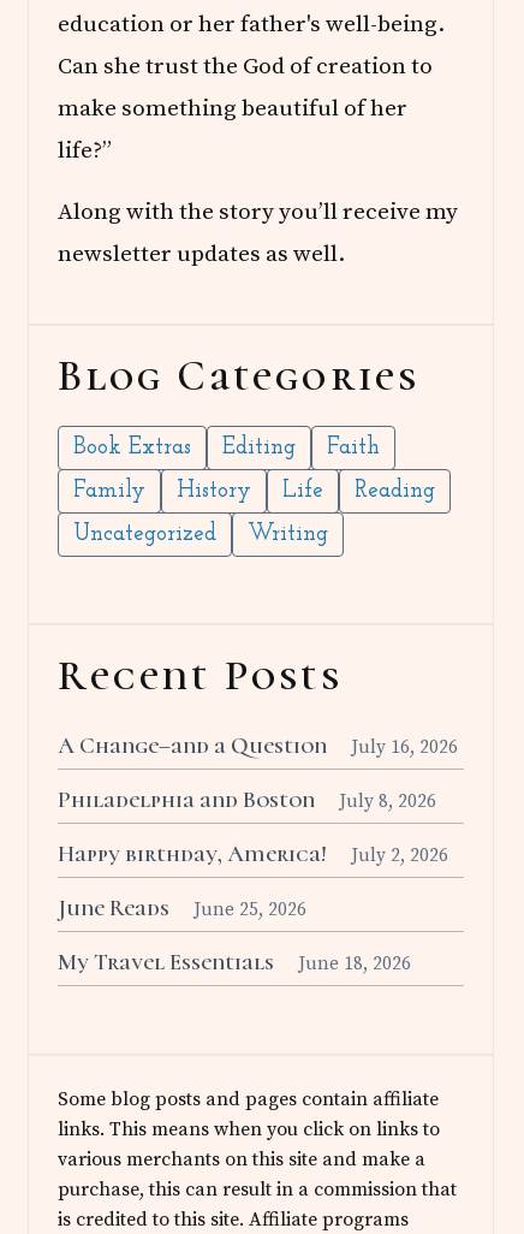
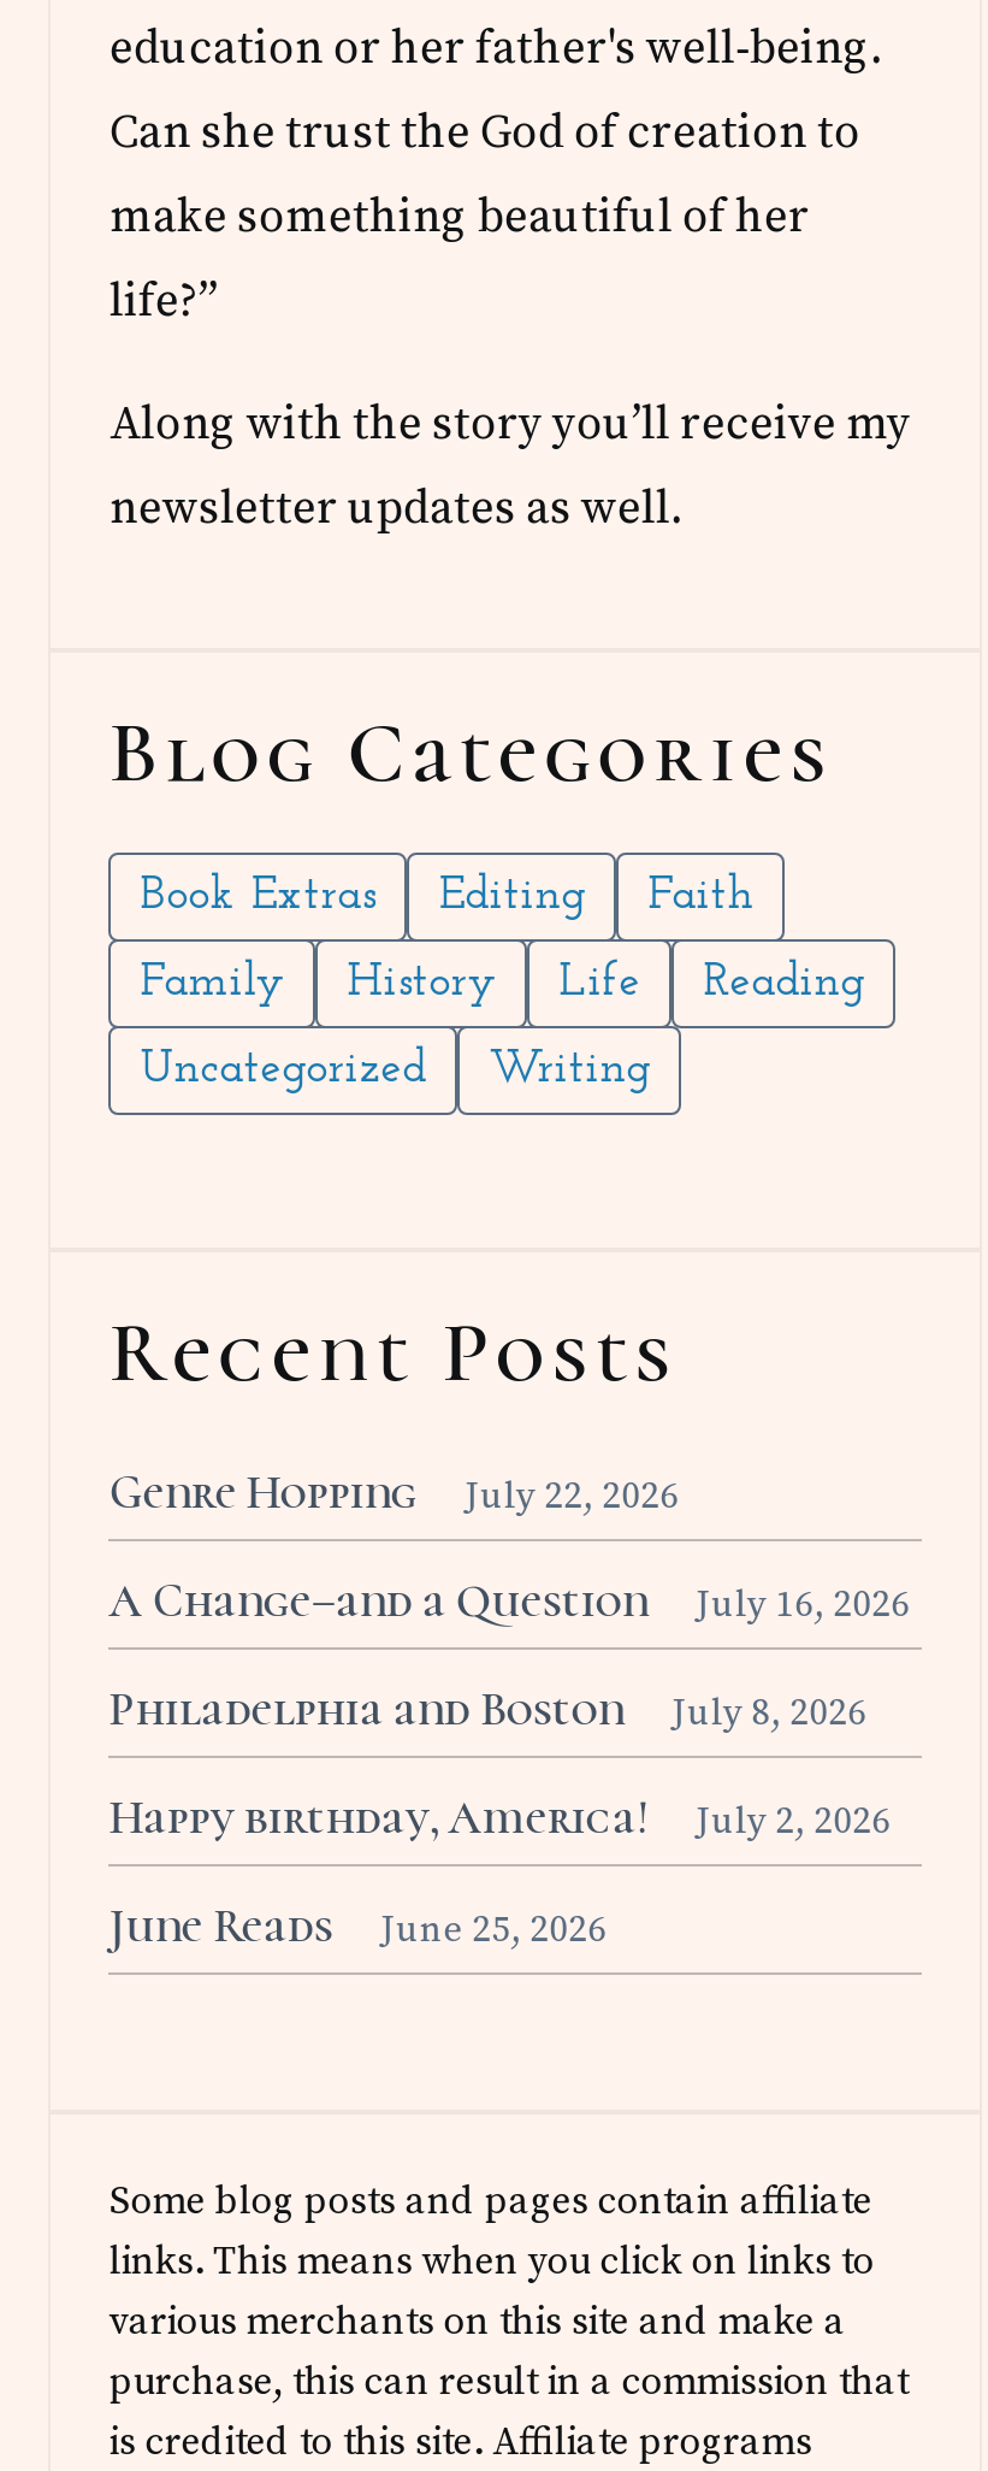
+ Genre Hopping
+ July 22, 2026

moved down: A Change–and a Question | July 16, 2026 | Philadelphia and Boston | July 8, 2026 | Happy birthday, America! | July 2, 2026 | June Reads | June 25, 2026

- My Travel Essentials
- June 18, 2026
